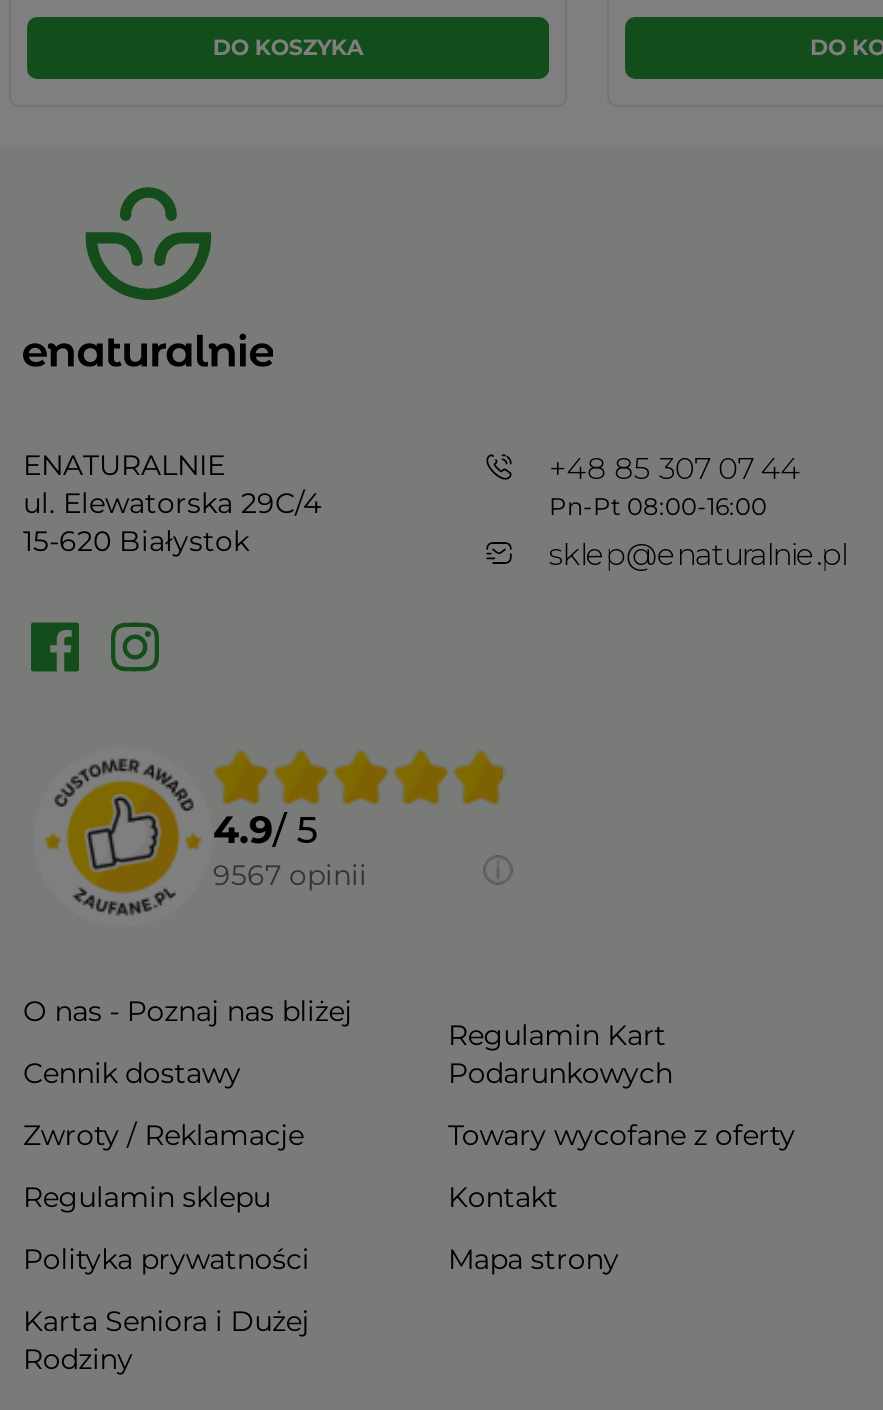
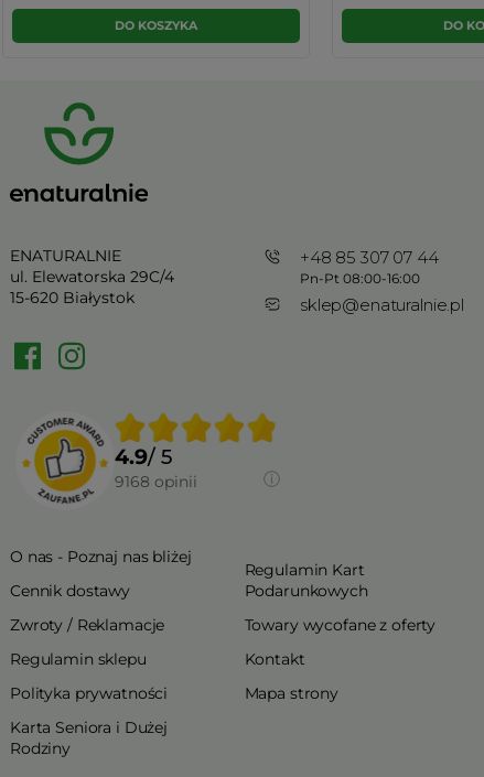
- 9567 opinii
+ 9168 opinii
